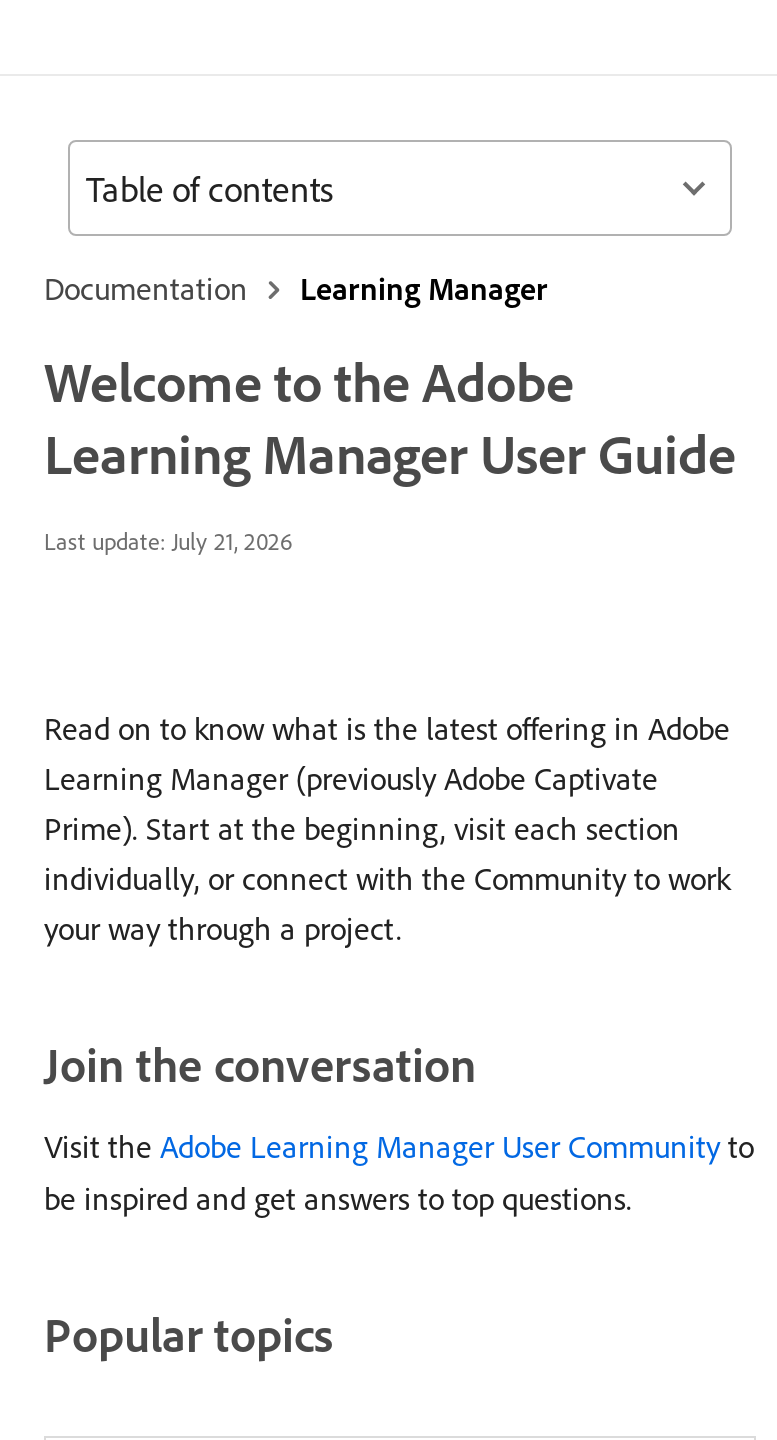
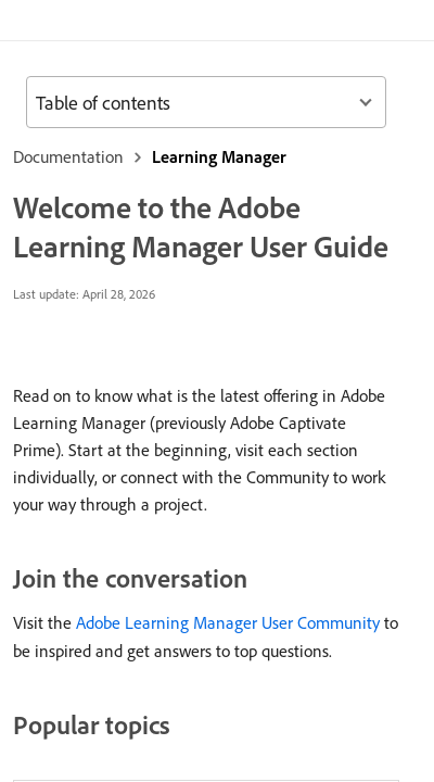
- Last update: July 21, 2026
+ Last update: April 28, 2026
